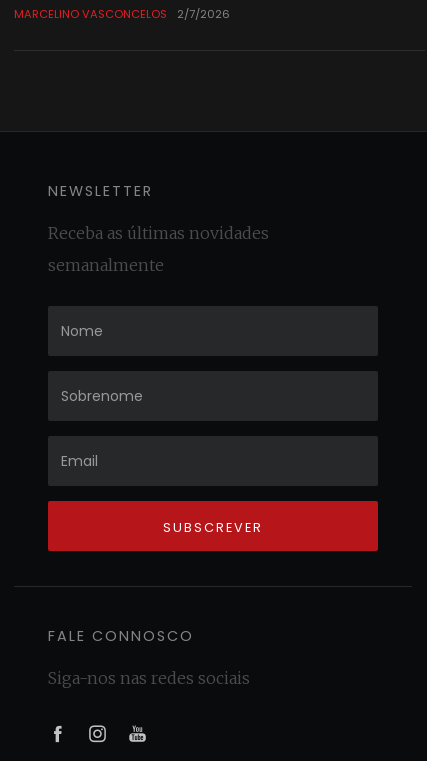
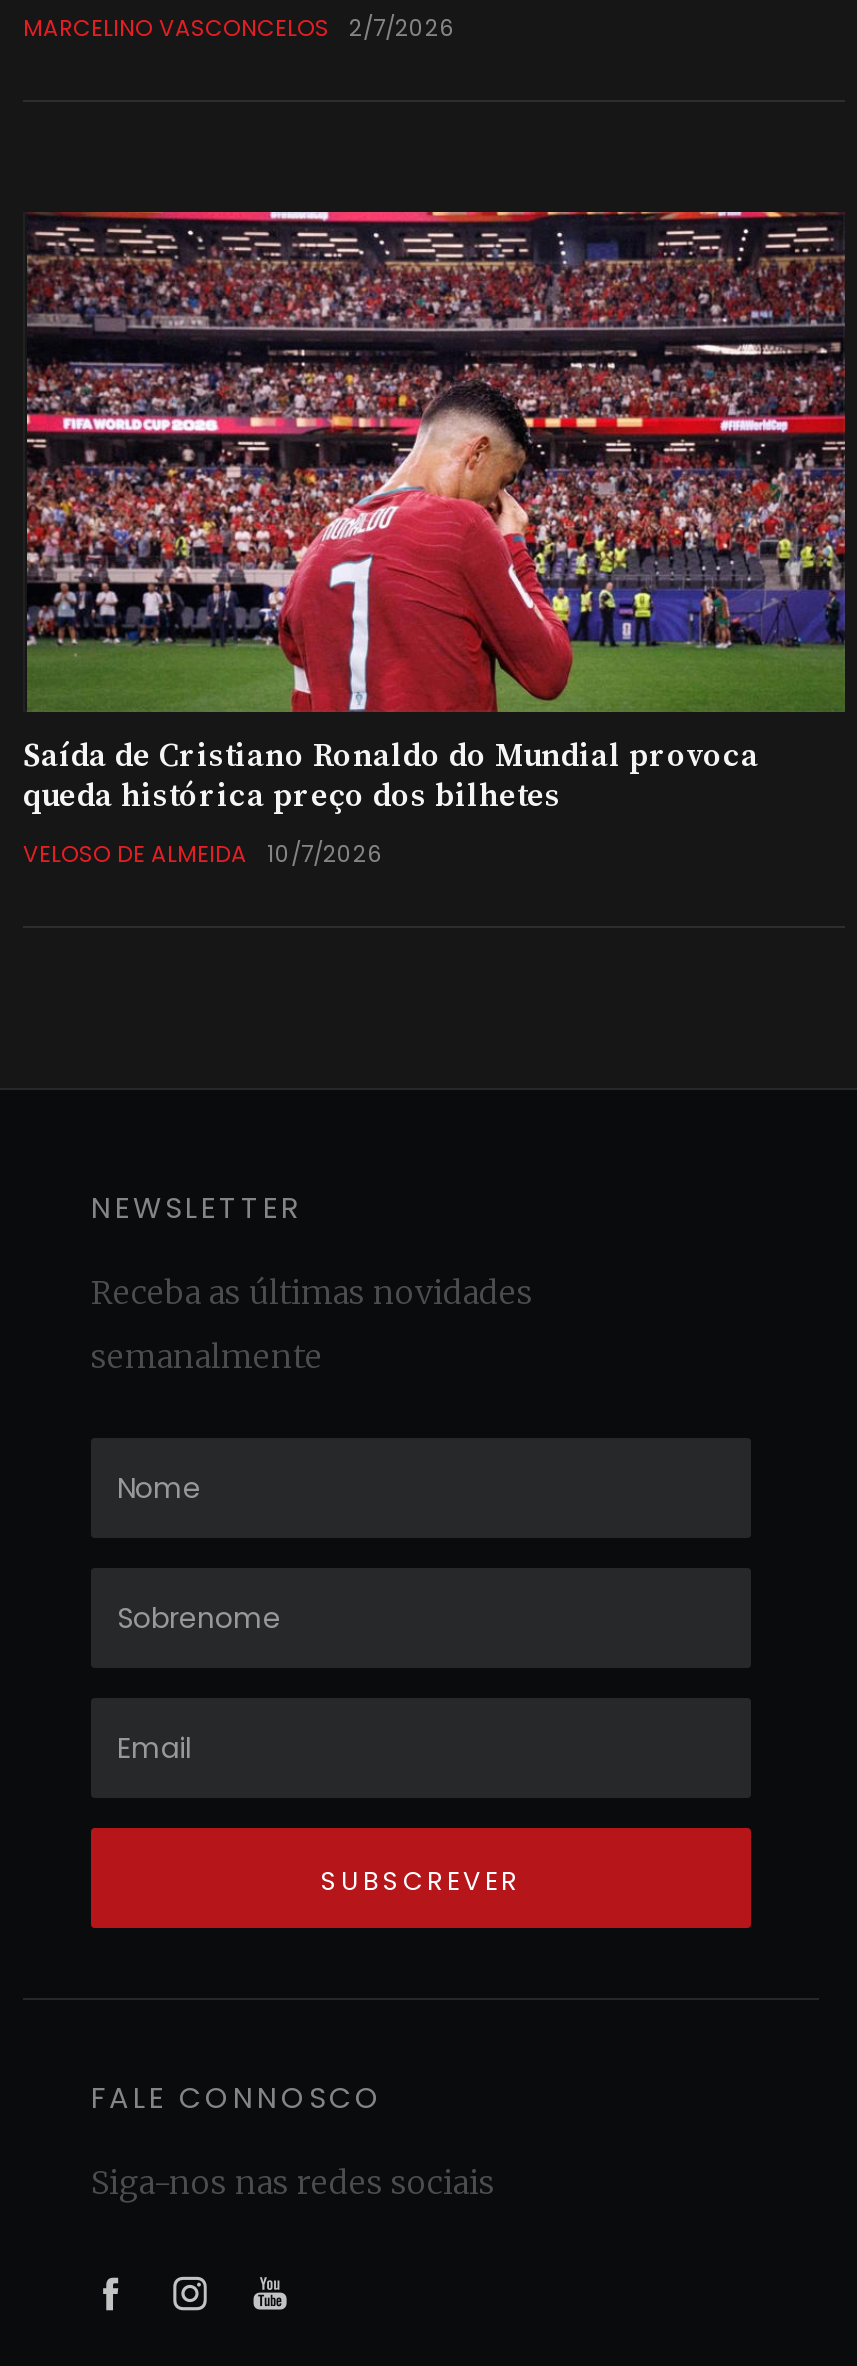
+ [image]
+ Saída de Cristiano Ronaldo do Mundial provoca
+ queda histórica preço dos bilhetes
+ VELOSO DE ALMEIDA
+ 10/7/2026
